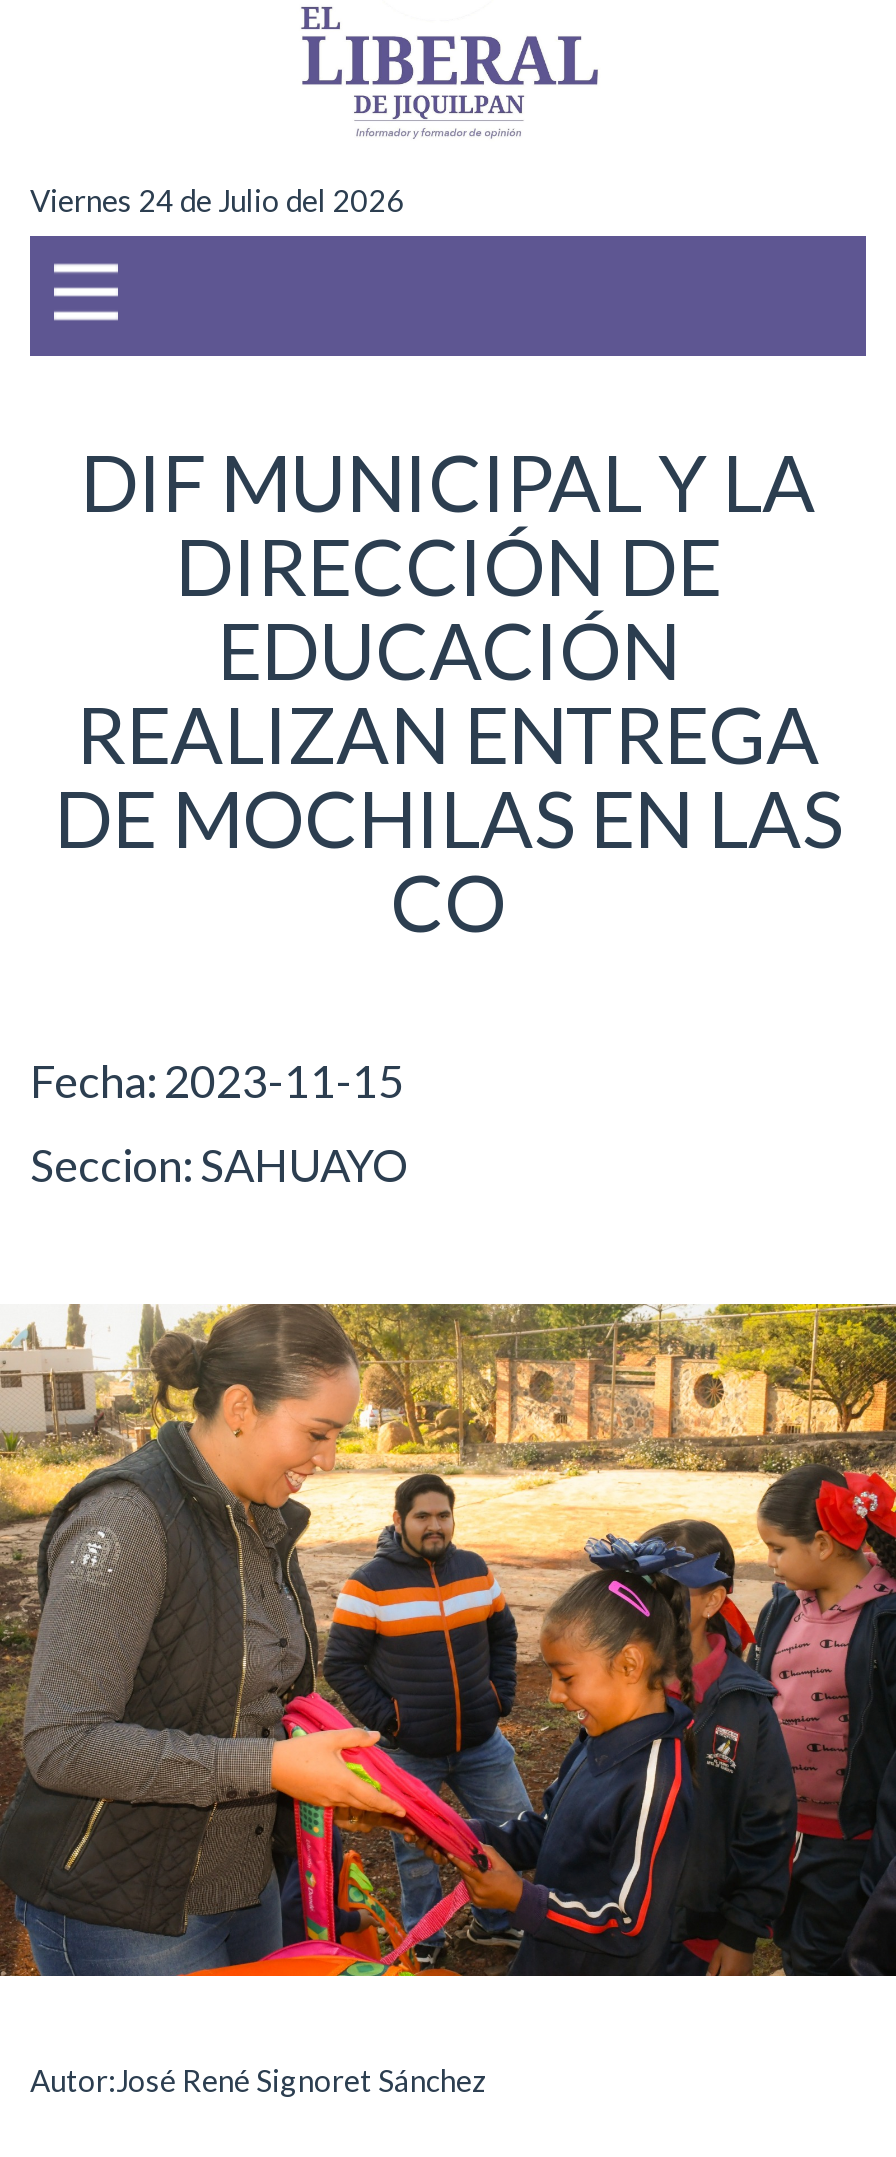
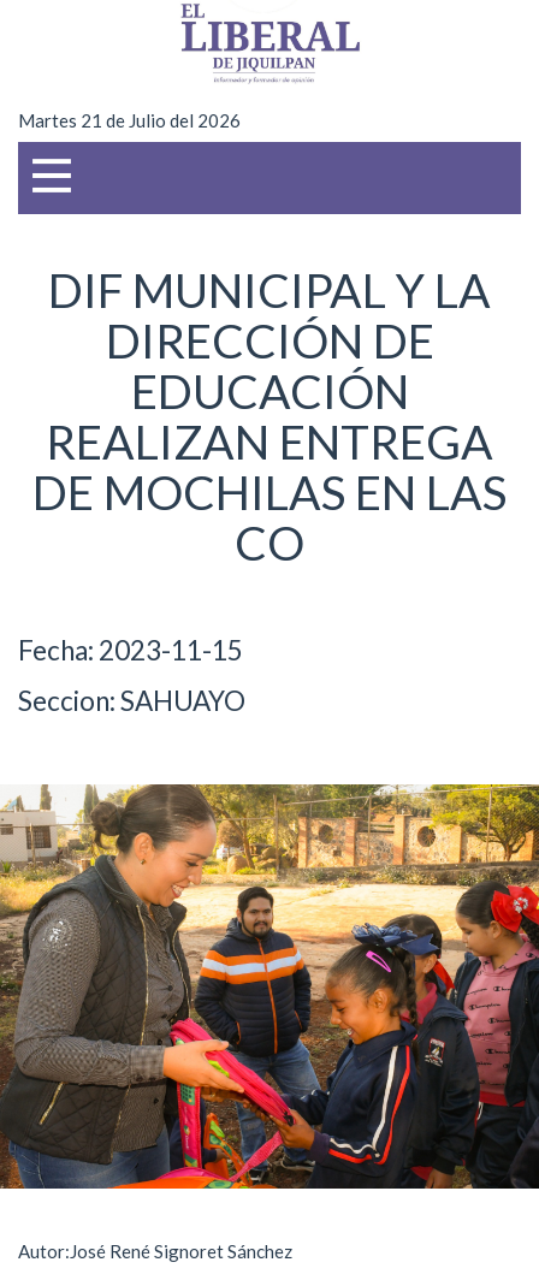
- Viernes 24 de Julio del 2026
+ Martes 21 de Julio del 2026
